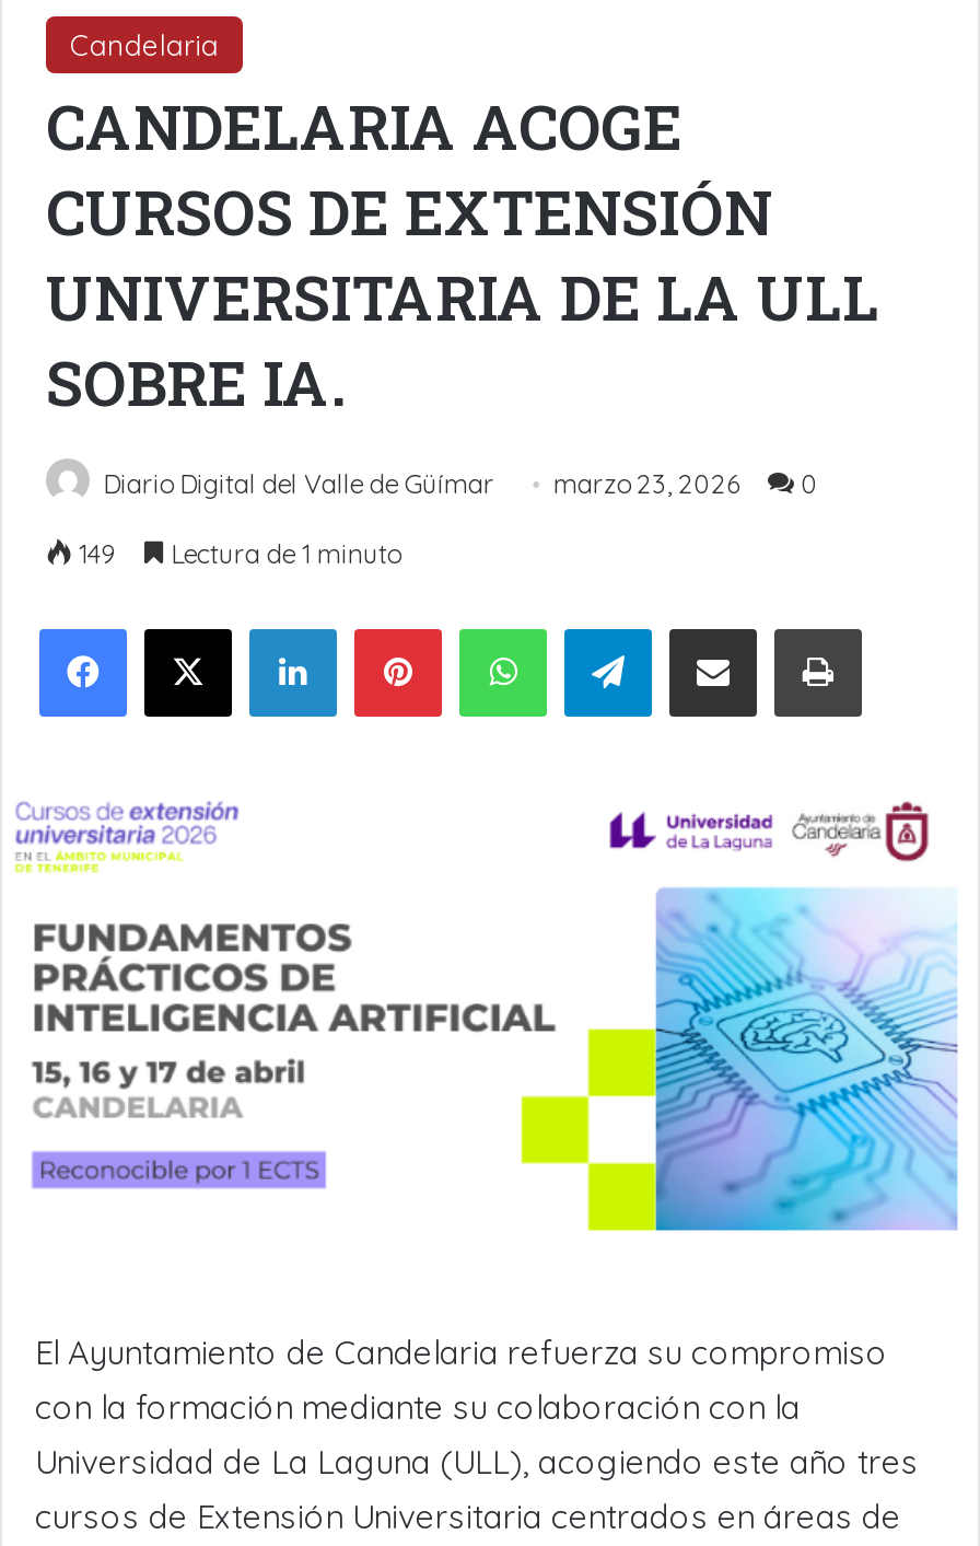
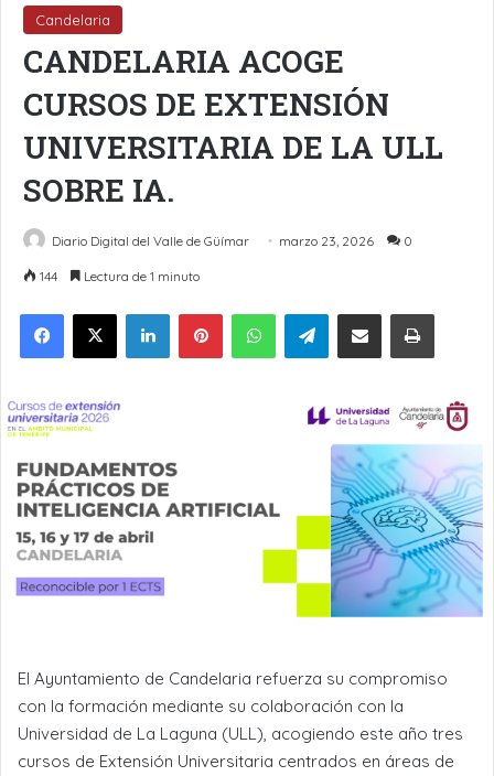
- 149 Lectura de 1 minuto
+ 144 Lectura de 1 minuto
